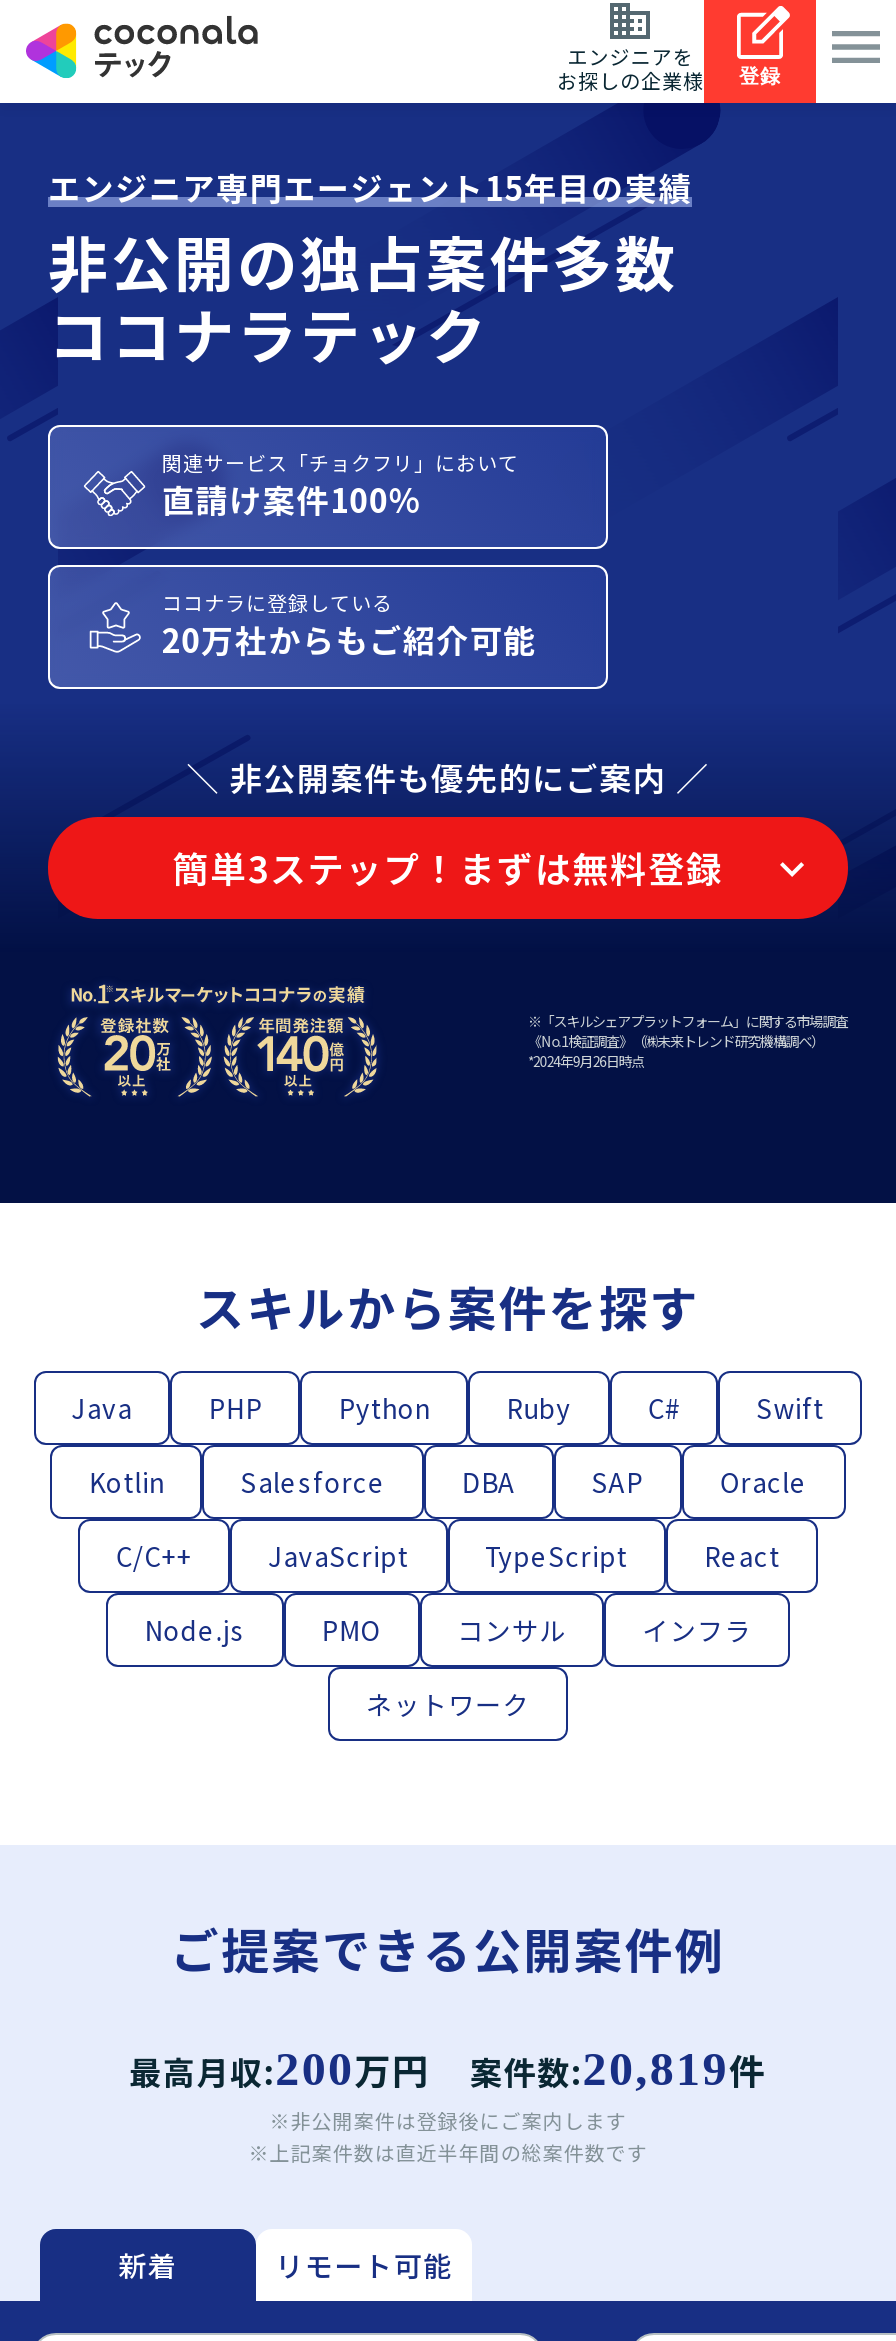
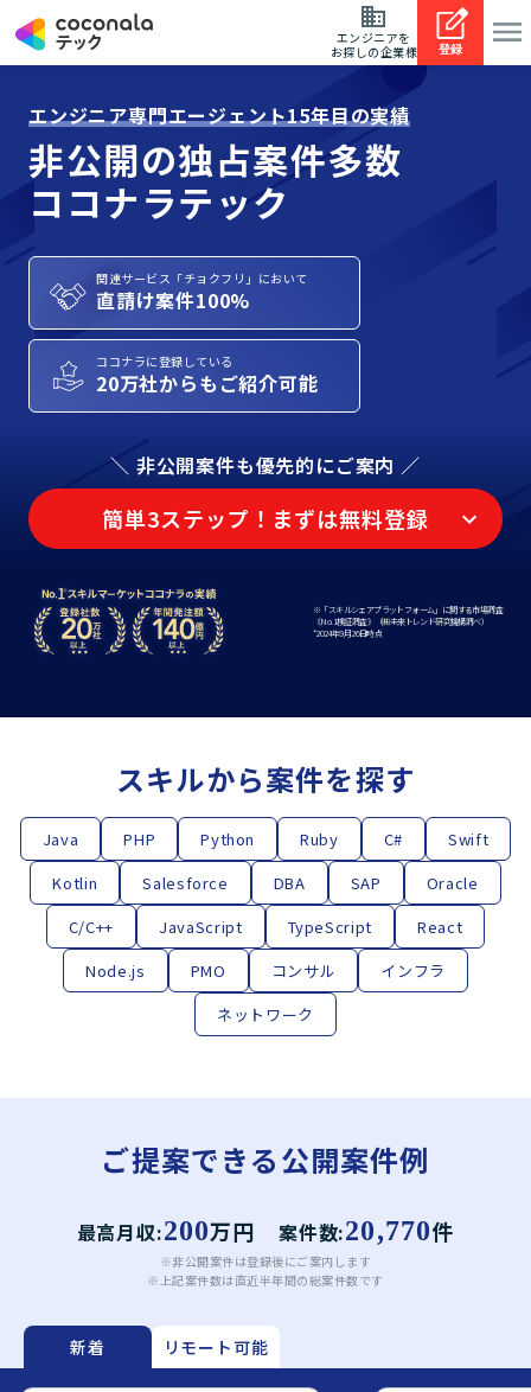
- 最高月収:200万円 案件数:20,819件
+ 最高月収:200万円 案件数:20,770件
